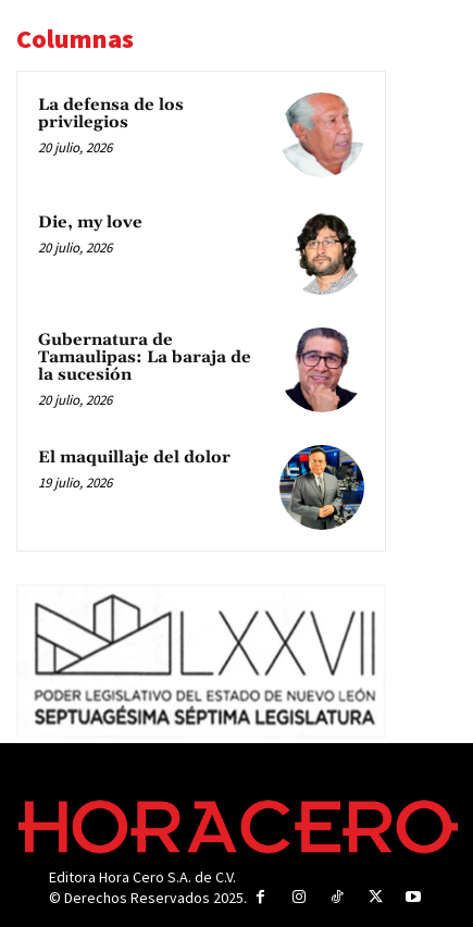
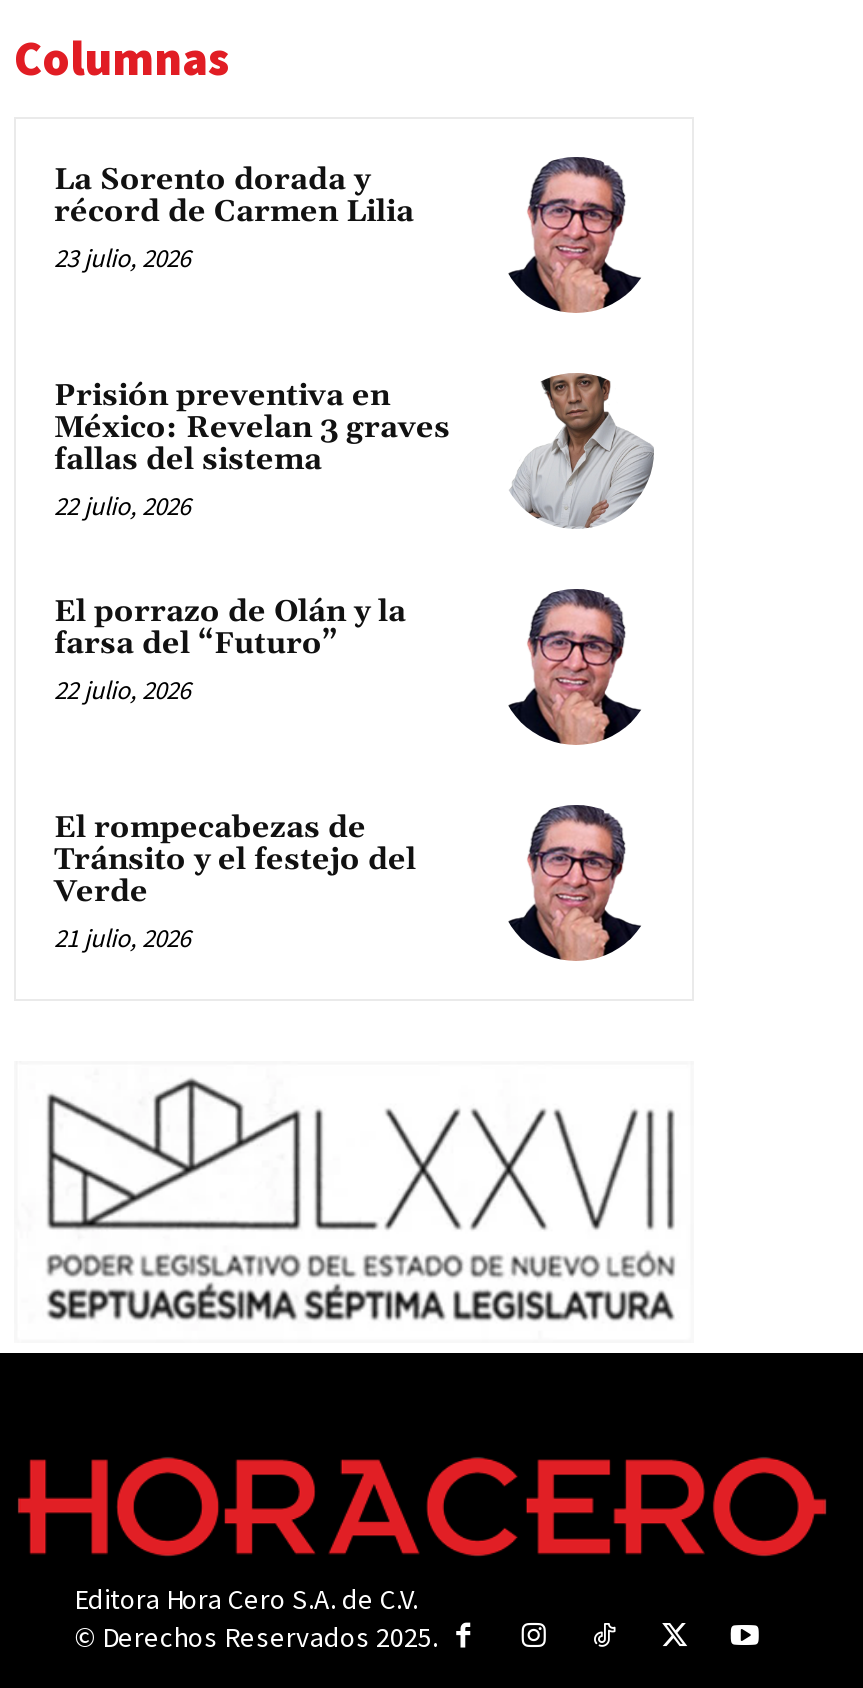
- La defensa de los
- privilegios
- 20 julio, 2026
+ La Sorento dorada y
+ récord de Carmen Lilia
+ 23 julio, 2026

- [image]
+ [image]

- Die, my love
- 20 julio, 2026
+ Prisión preventiva en
+ México: Revelan 3 graves
+ fallas del sistema
+ 22 julio, 2026

- [image]
+ [image]

- Gubernatura de
- Tamaulipas: La baraja de
- la sucesión
- 20 julio, 2026
+ El porrazo de Olán y la
+ farsa del “Futuro”
+ 22 julio, 2026

- El maquillaje del dolor
- 19 julio, 2026
+ El rompecabezas de
+ Tránsito y el festejo del
+ Verde
+ 21 julio, 2026

- [image]
+ [image]
